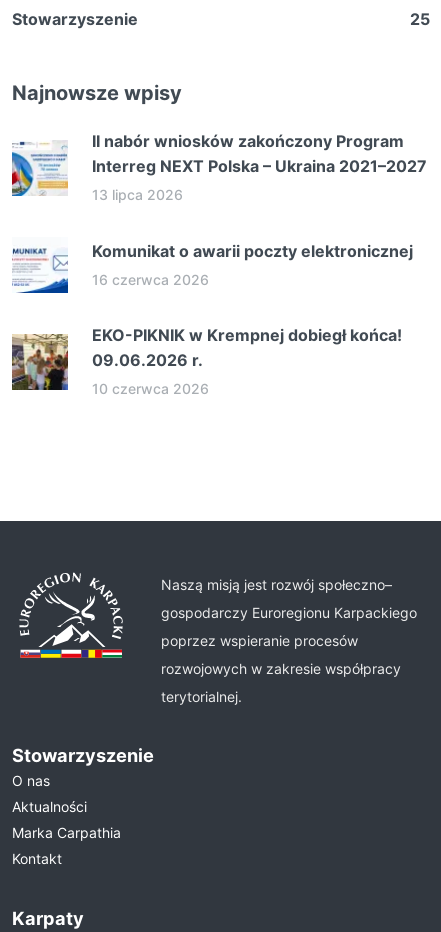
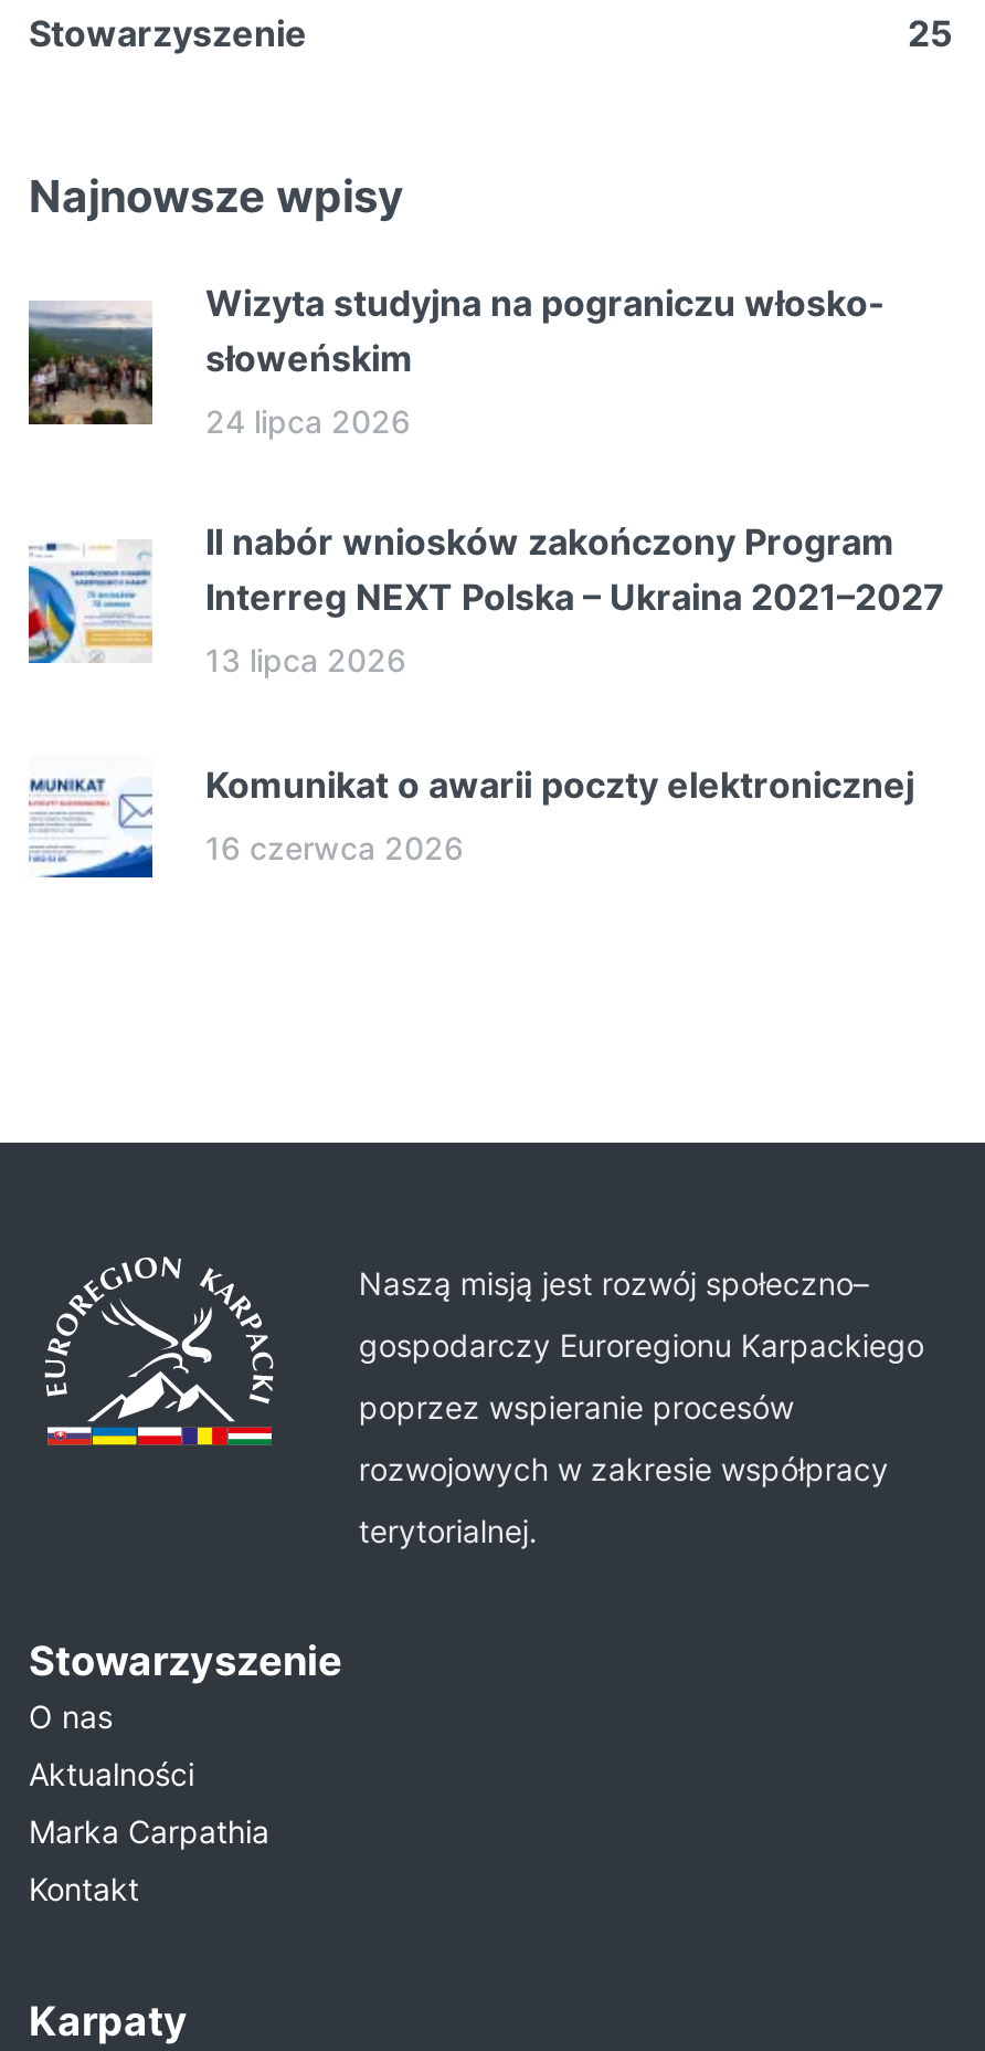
+ [image]
+ Wizyta studyjna na pograniczu włosko-
+ słoweńskim
+ 24 lipca 2026

moved down: [image] | II nabór wniosków zakończony Program | Interreg NEXT Polska – Ukraina 2021–2027 | 13 lipca 2026 | Komunikat o awarii poczty elektronicznej | 16 czerwca 2026

- [image]
- EKO-PIKNIK w Krempnej dobiegł końca!
- 09.06.2026 r.
- 10 czerwca 2026
